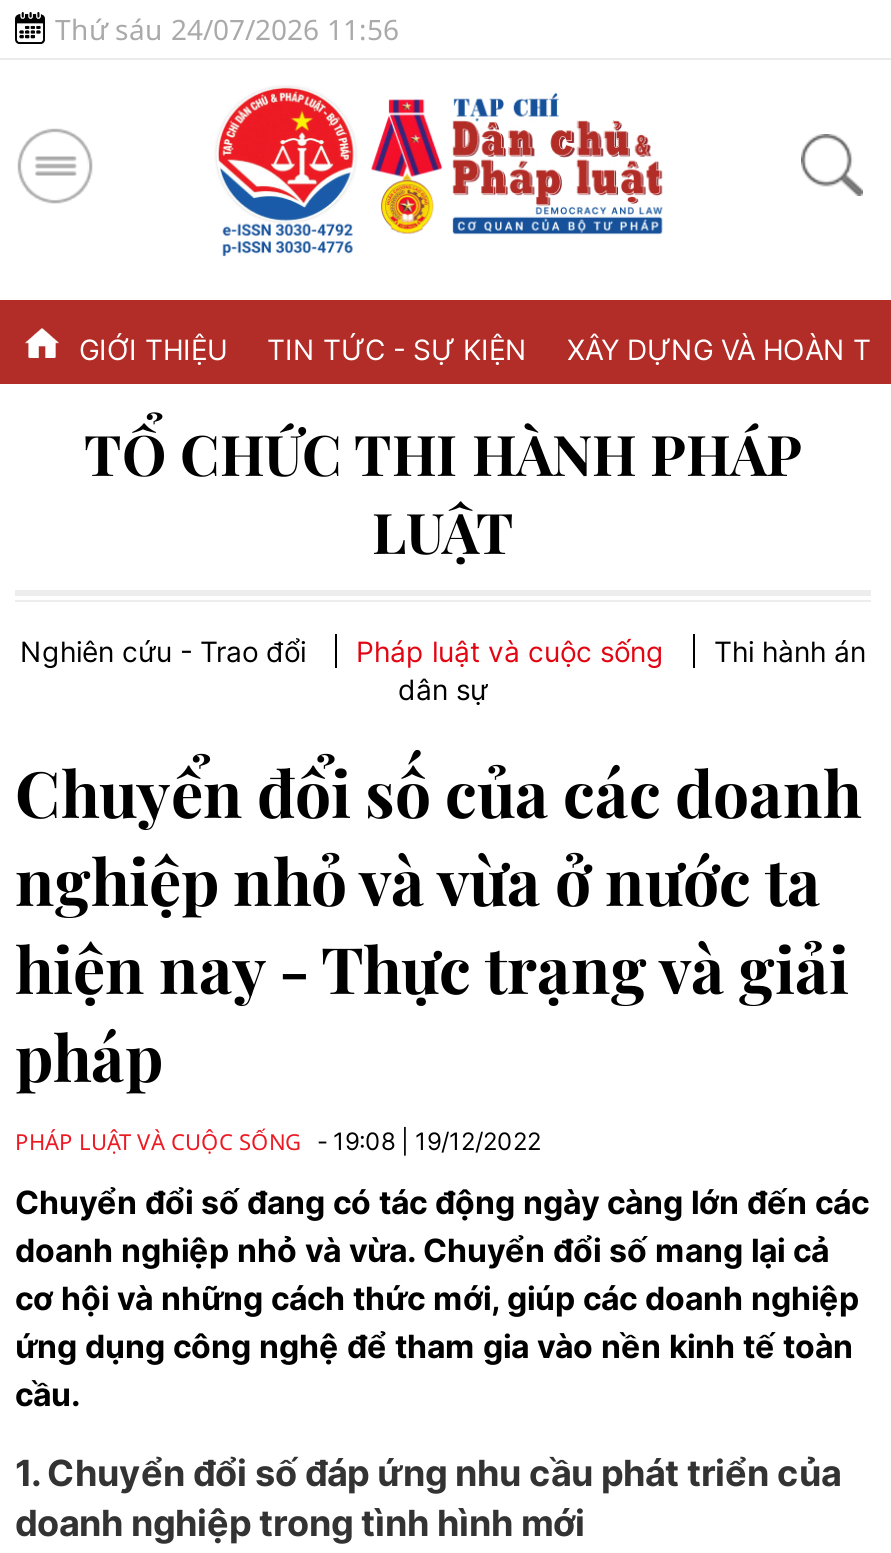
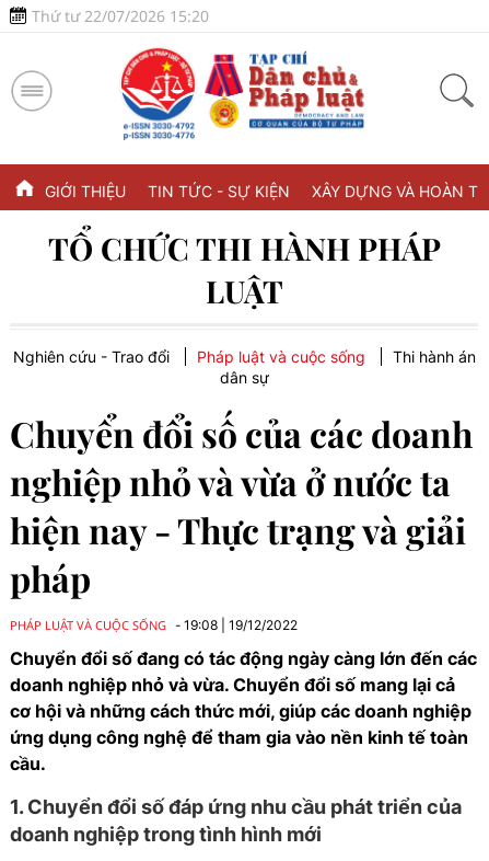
- Thứ sáu 24/07/2026 11:56
+ Thứ tư 22/07/2026 15:20
